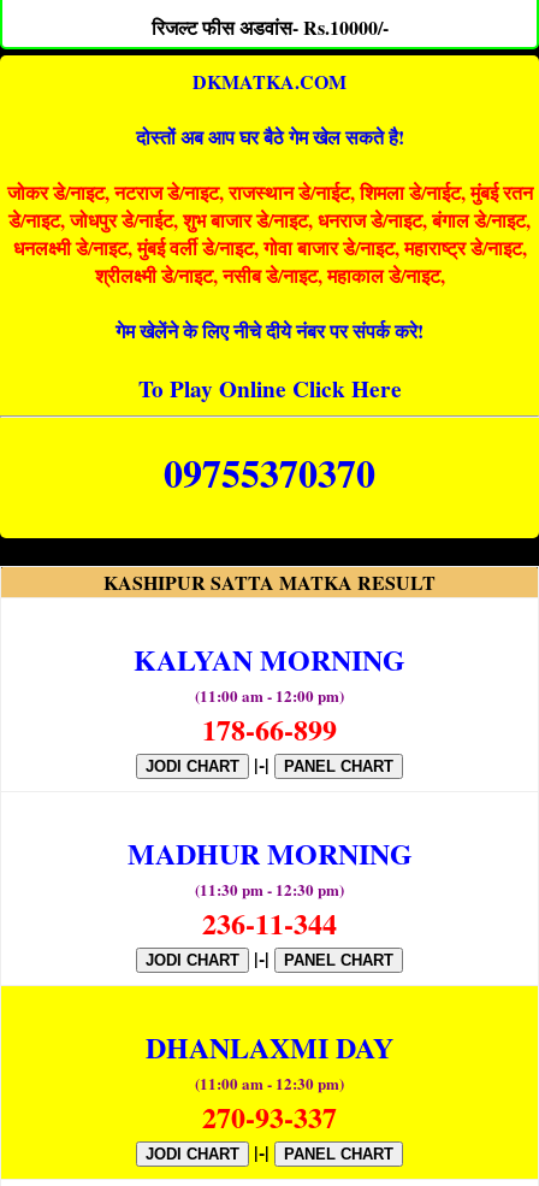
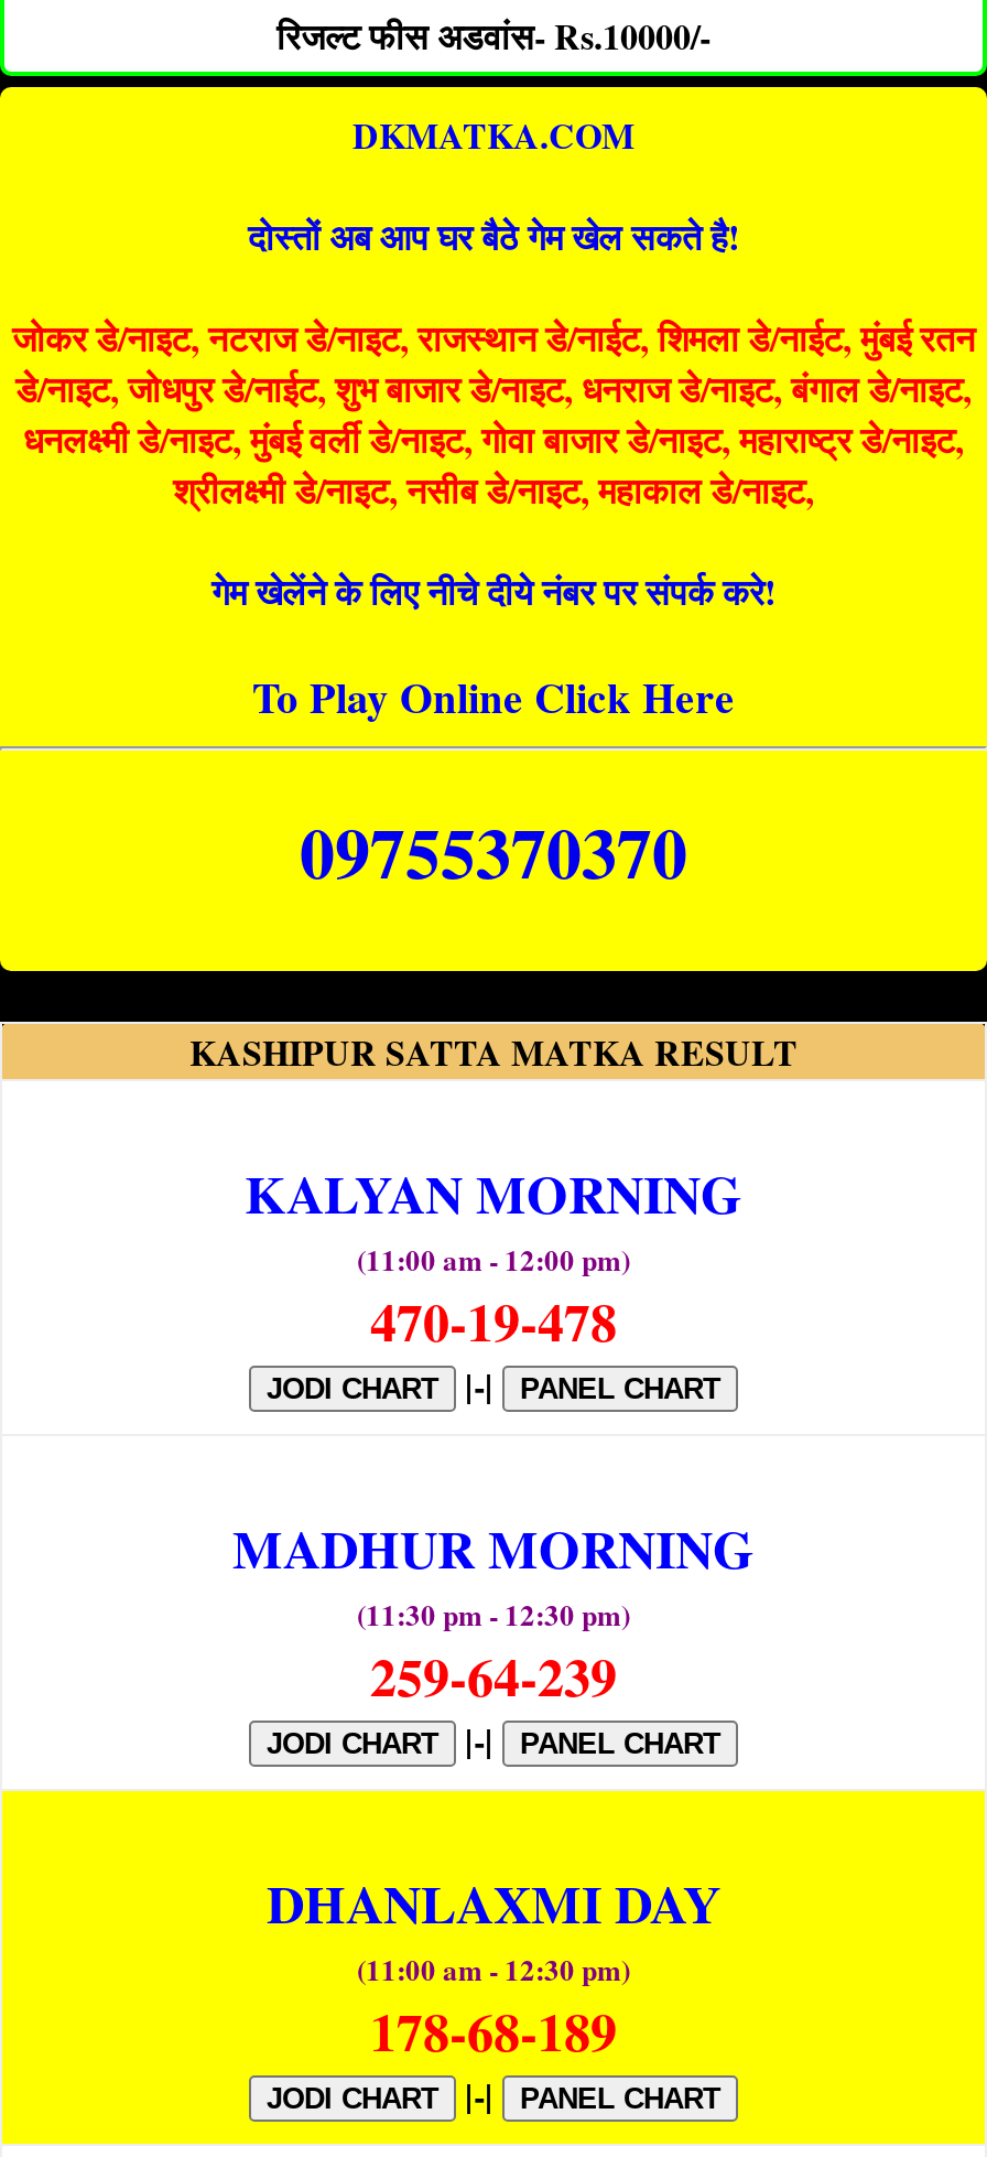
- 178-66-899
+ 470-19-478

- 236-11-344
+ 259-64-239

- 270-93-337
+ 178-68-189
